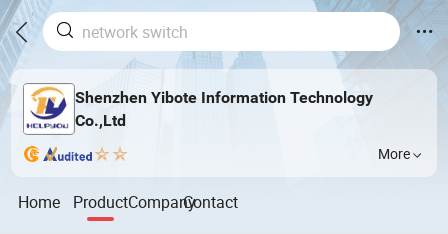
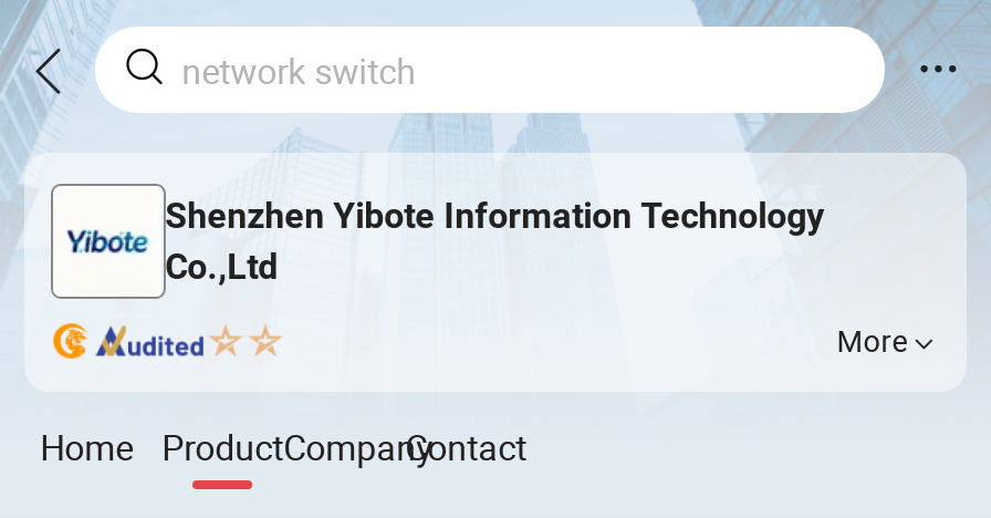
- [image]
+ [image]
